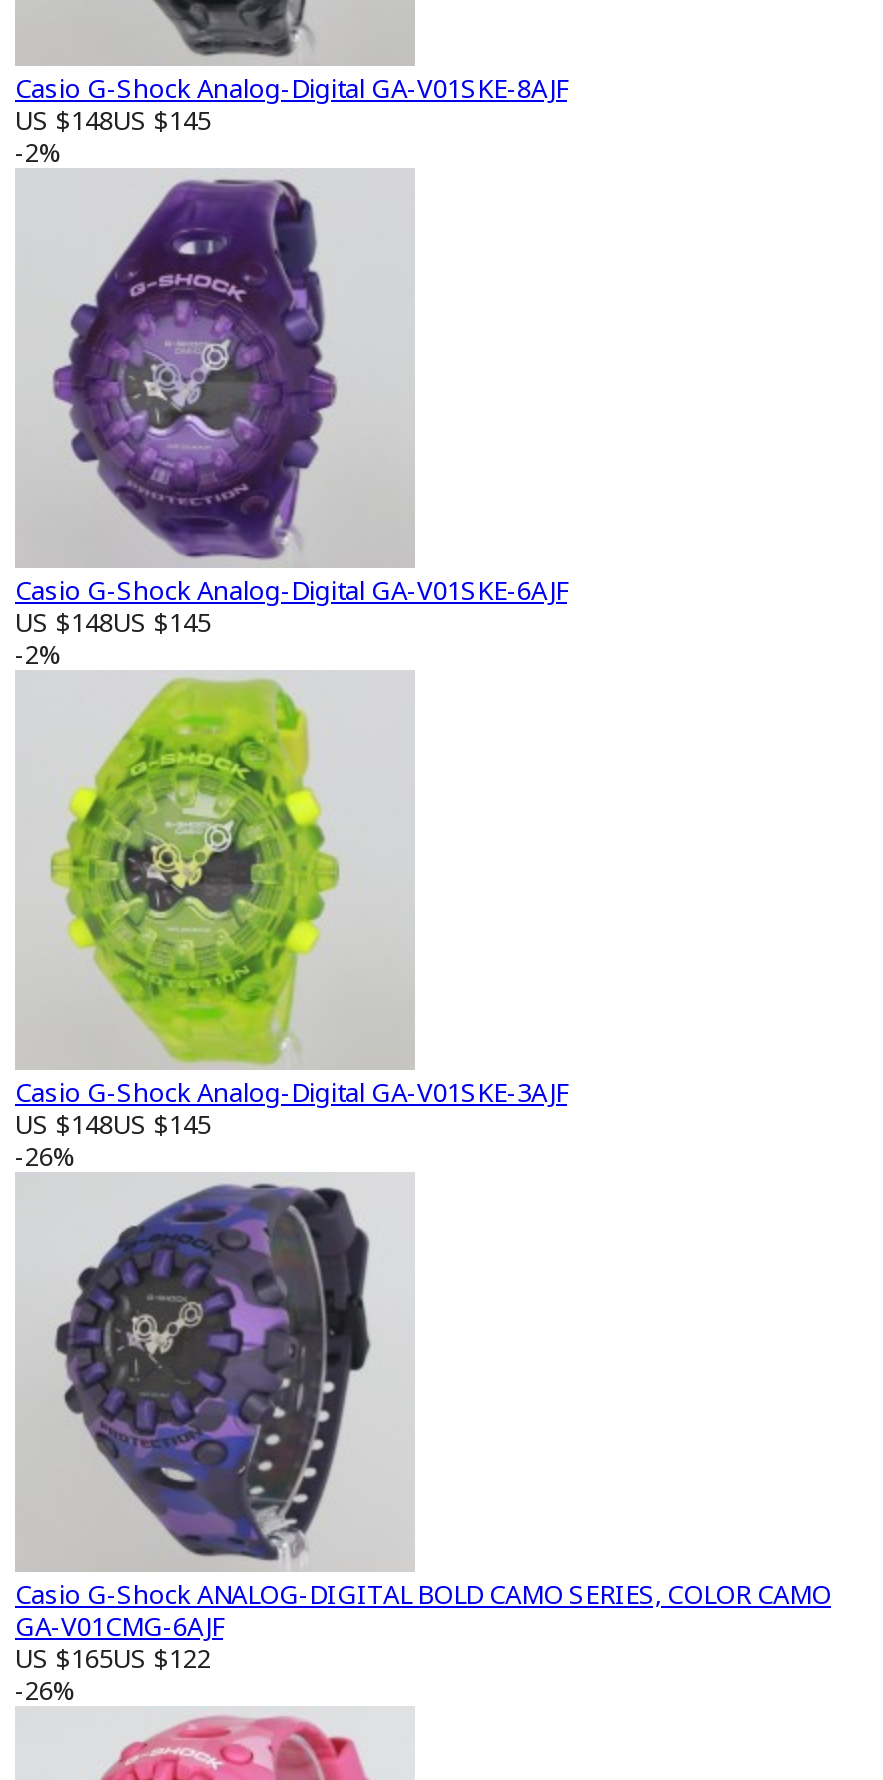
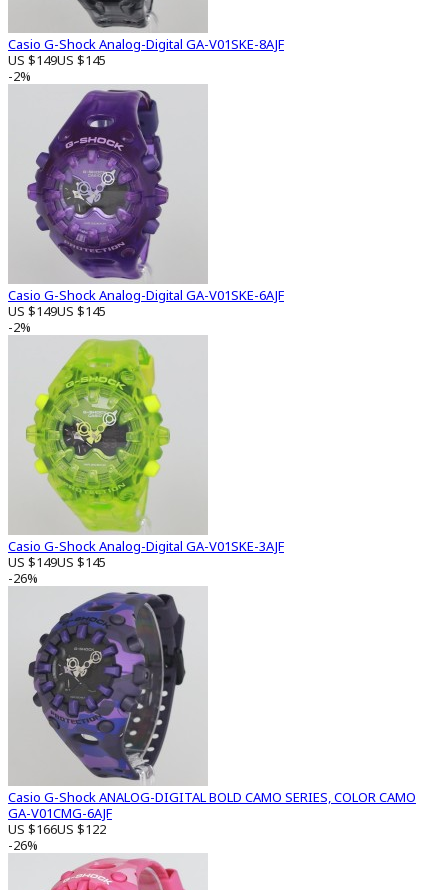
- US $148US $145
+ US $149US $145

- US $148US $145
+ US $149US $145

- US $148US $145
+ US $149US $145

- US $165US $122
+ US $166US $122
